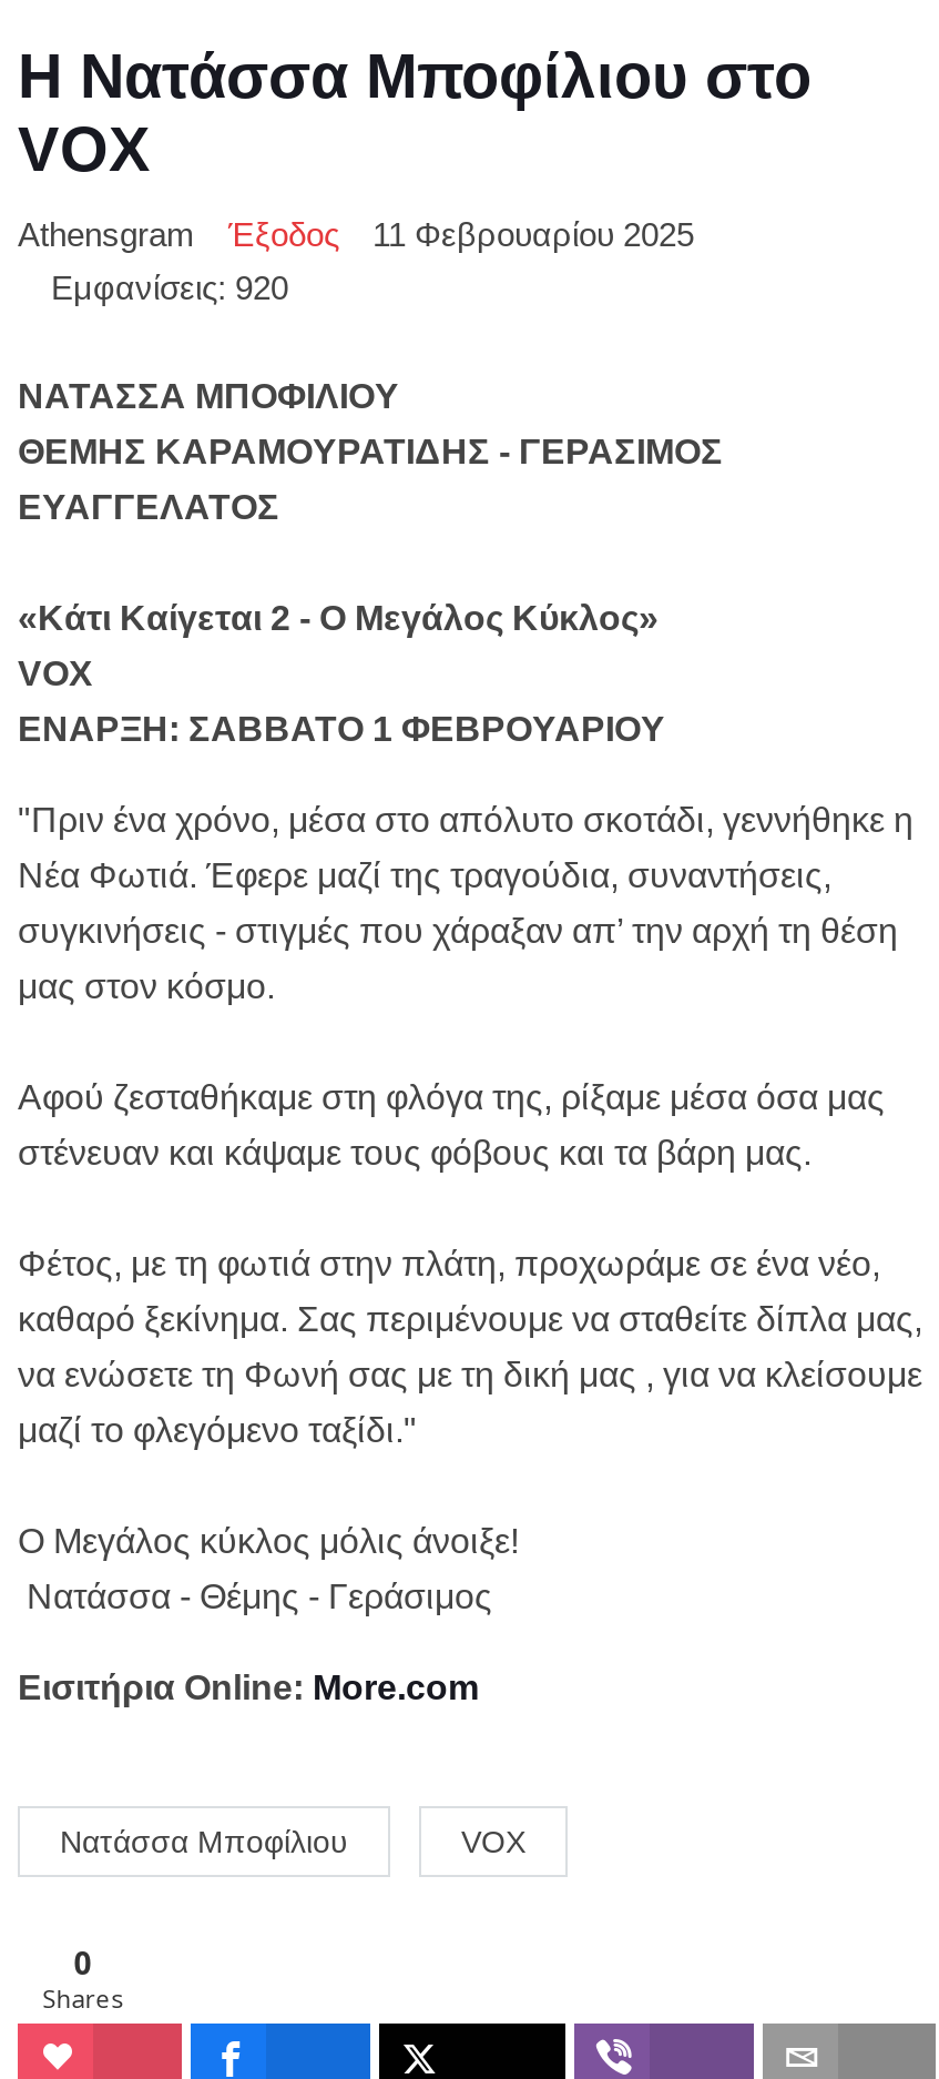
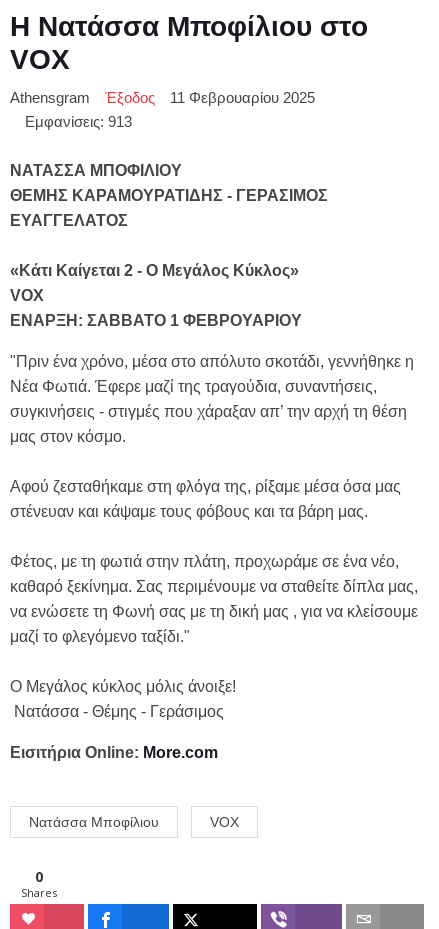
- Εμφανίσεις: 920
+ Εμφανίσεις: 913
